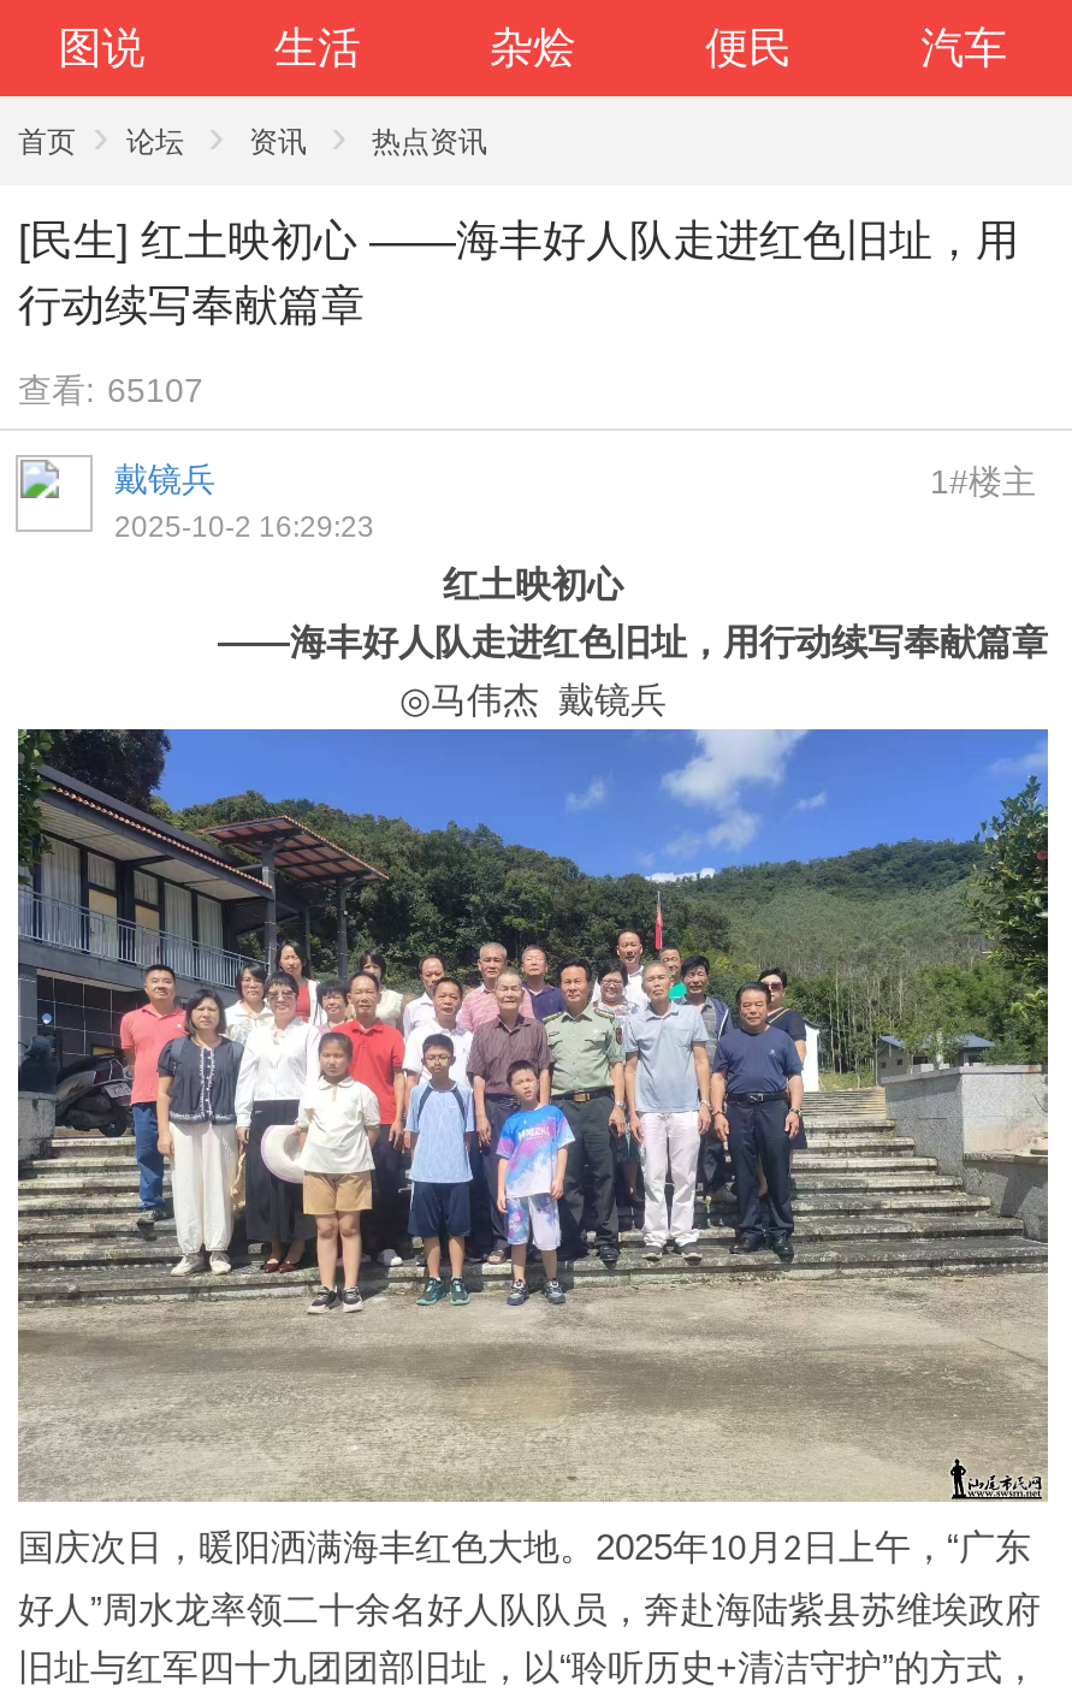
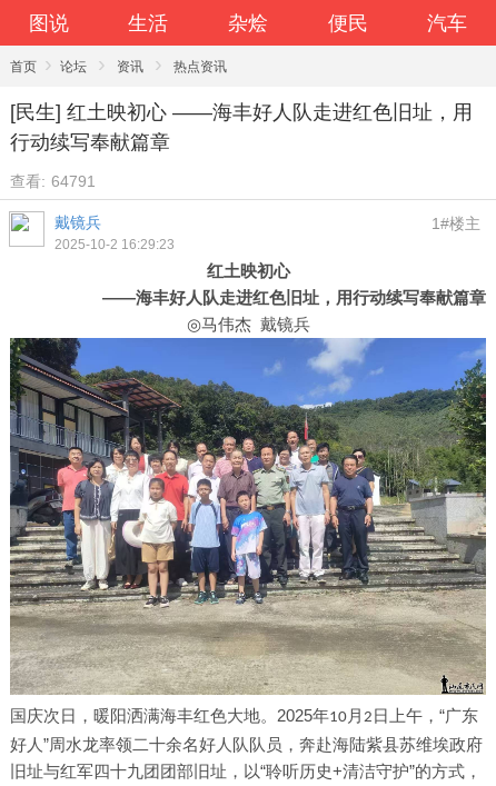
- 查看: 65107
+ 查看: 64791
